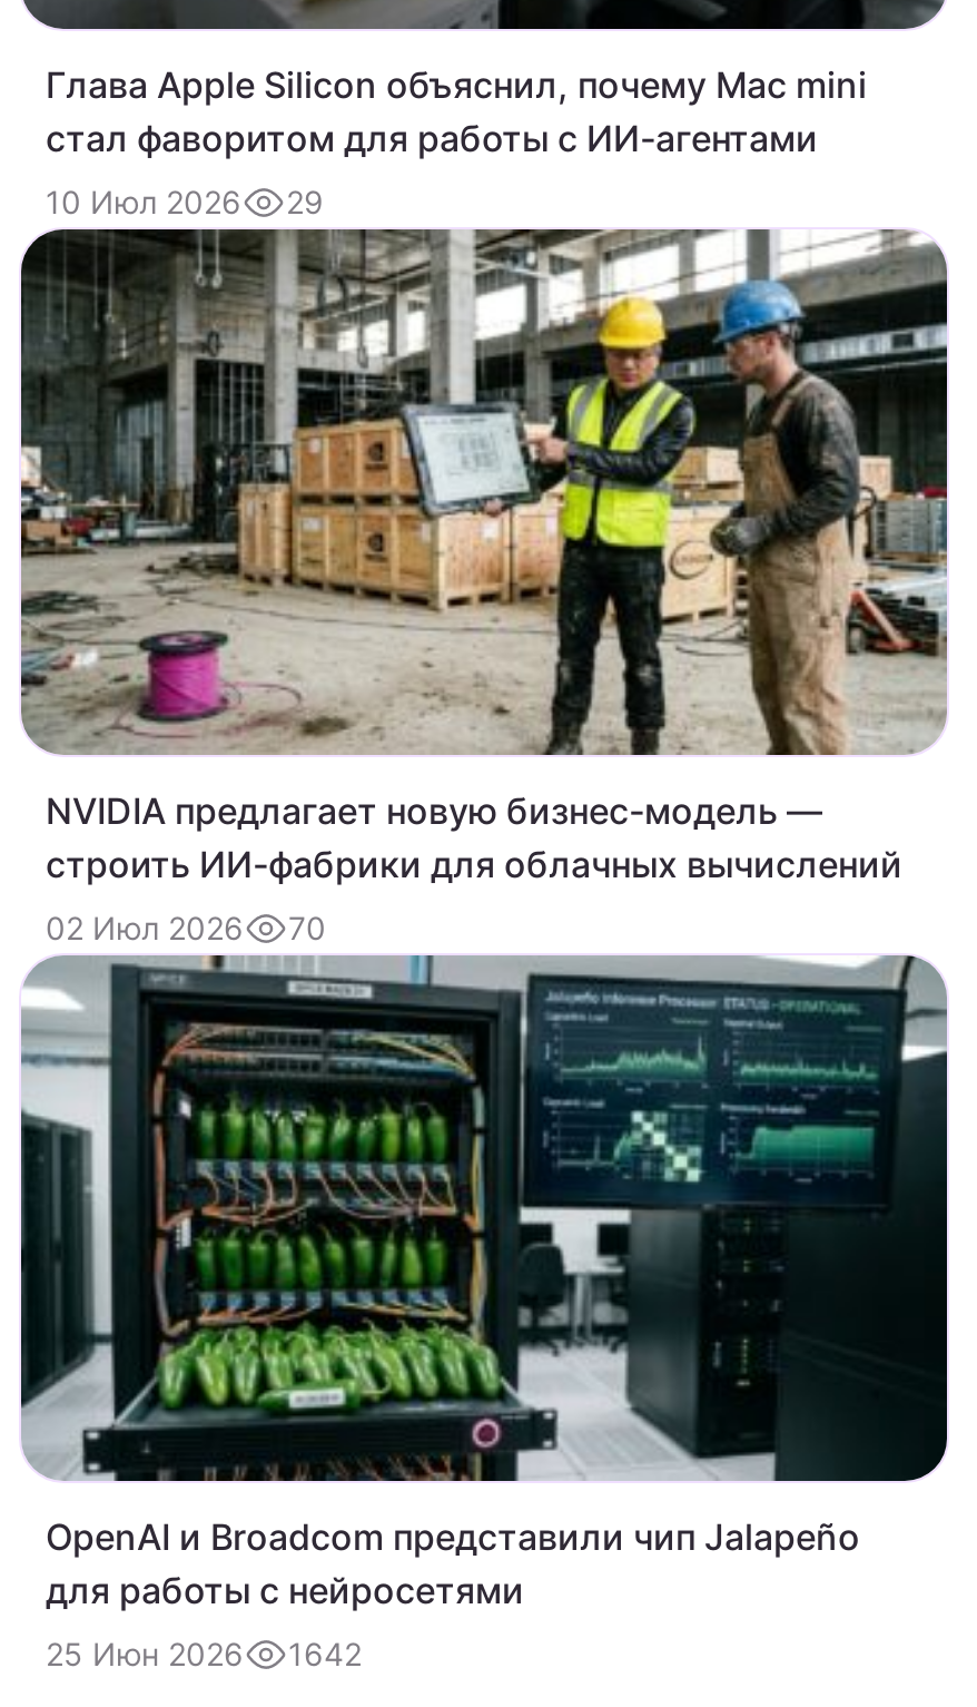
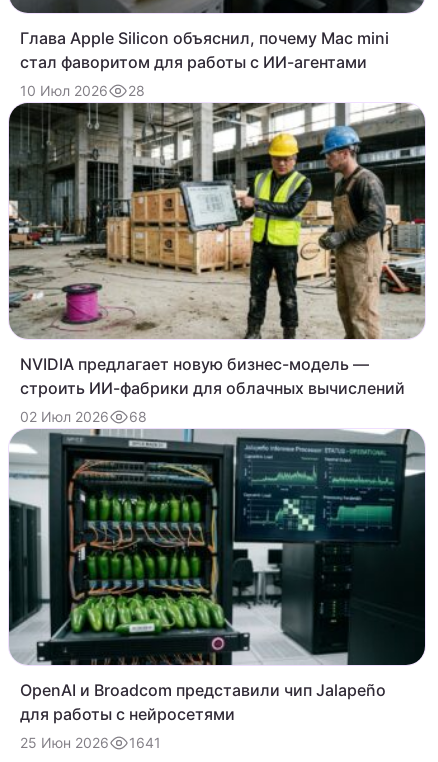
- 10 Июл 2026 29
+ 10 Июл 2026 28

- 02 Июл 2026 70
+ 02 Июл 2026 68

- 25 Июн 2026 1642
+ 25 Июн 2026 1641
